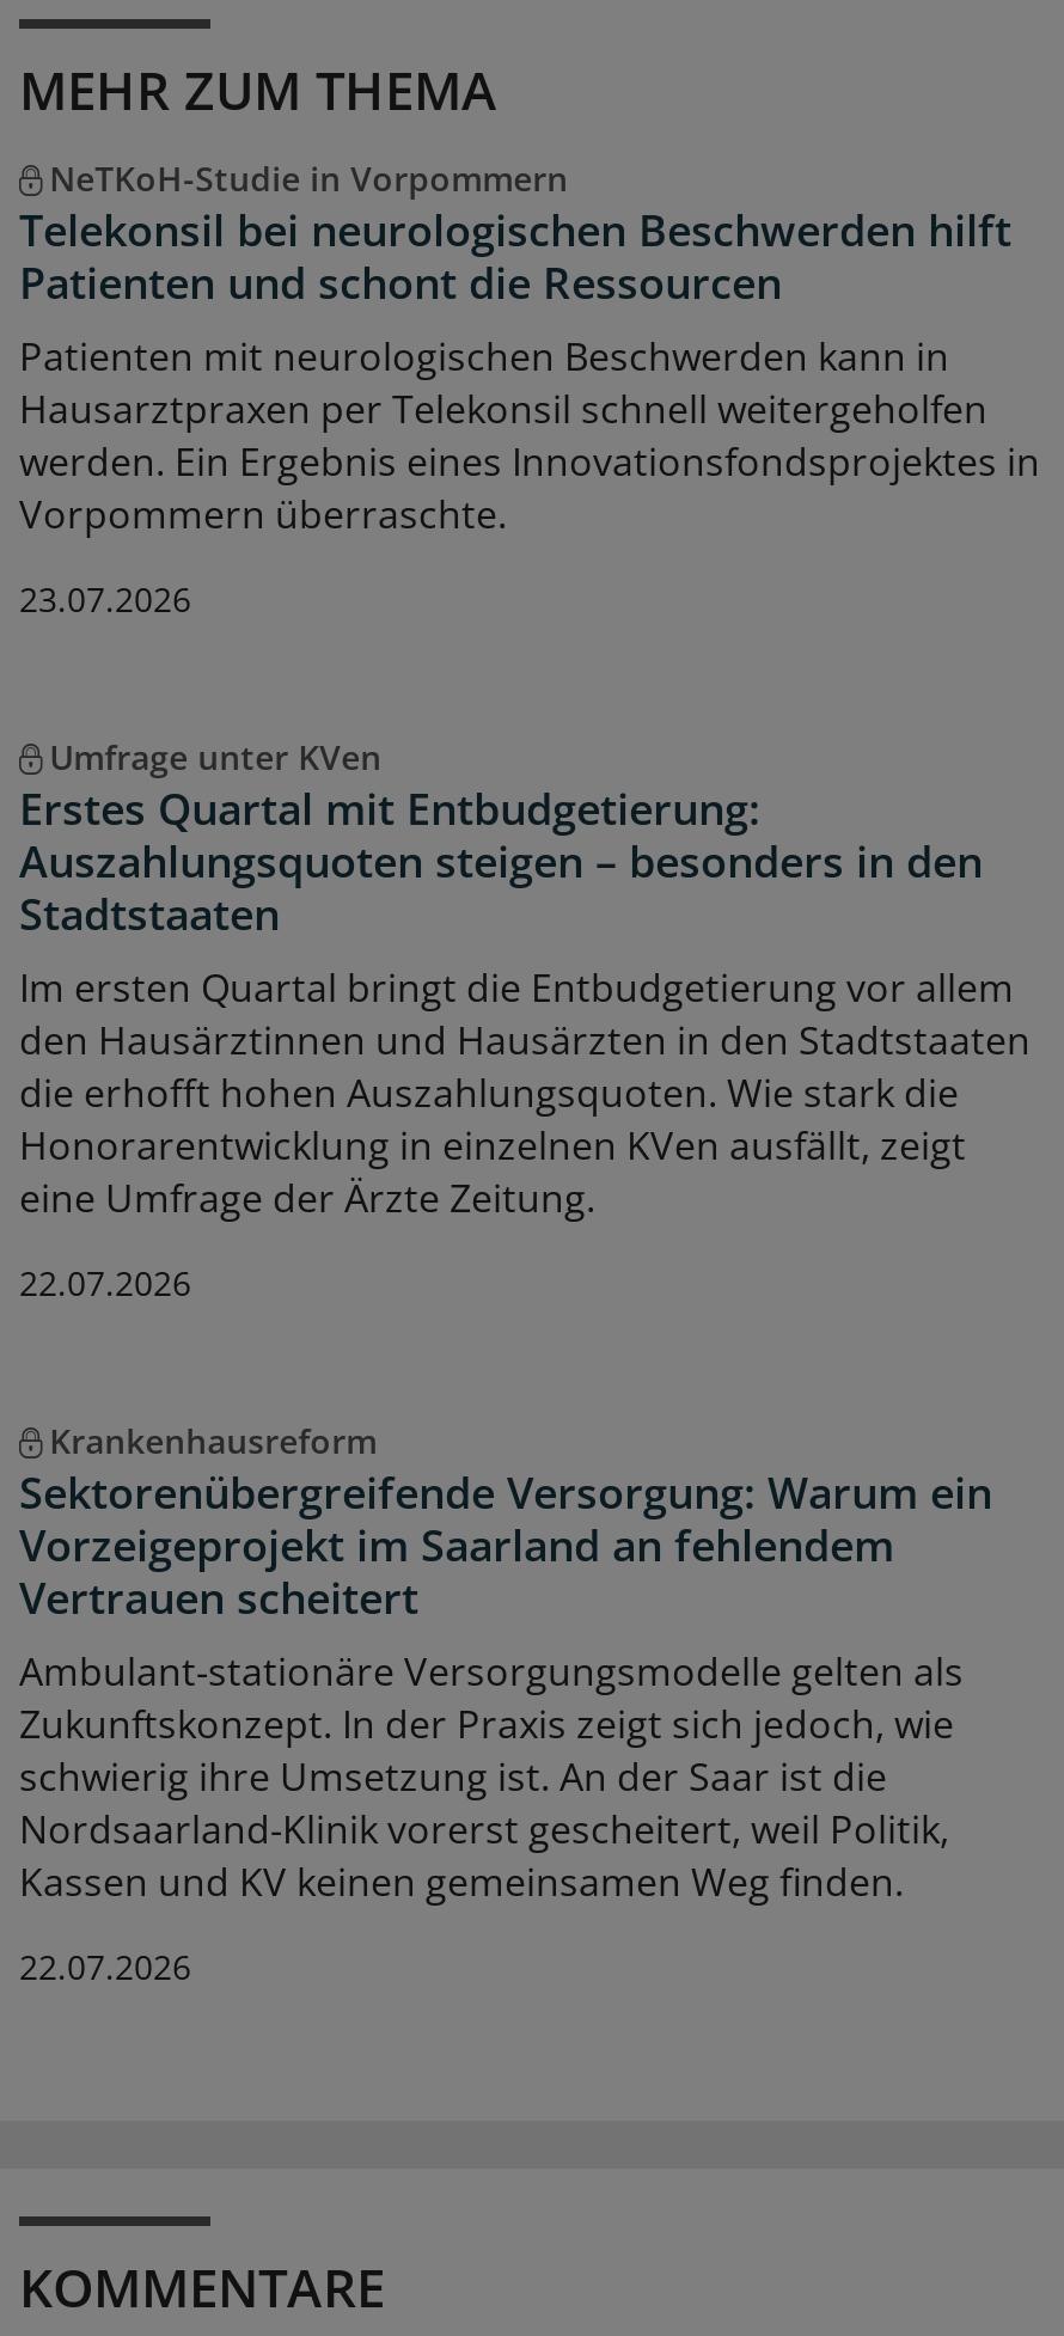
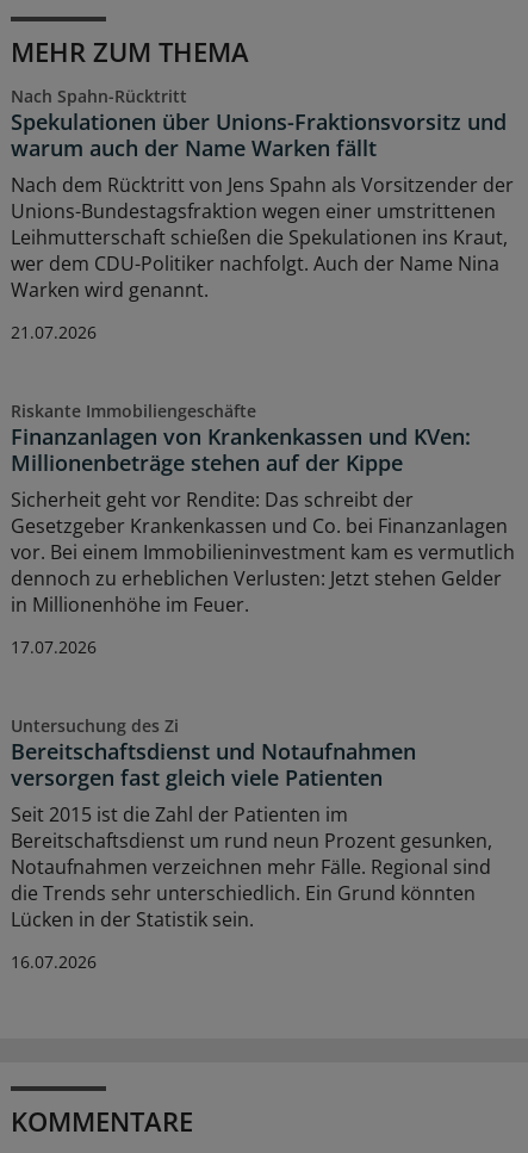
- NeTKoH-Studie in Vorpommern
- Telekonsil bei neurologischen Beschwerden hilft
- Patienten und schont die Ressourcen
- Patienten mit neurologischen Beschwerden kann in
- Hausarztpraxen per Telekonsil schnell weitergeholfen
- werden. Ein Ergebnis eines Innovationsfondsprojektes in
- Vorpommern überraschte.
+ Nach Spahn-Rücktritt
+ Spekulationen über Unions-Fraktionsvorsitz und
+ warum auch der Name Warken fällt
+ Nach dem Rücktritt von Jens Spahn als Vorsitzender der
+ Unions-Bundestagsfraktion wegen einer umstrittenen
+ Leihmutterschaft schießen die Spekulationen ins Kraut,
+ wer dem CDU-Politiker nachfolgt. Auch der Name Nina
+ Warken wird genannt.

- 23.07.2026
+ 21.07.2026

- Umfrage unter KVen
- Erstes Quartal mit Entbudgetierung:
- Auszahlungsquoten steigen – besonders in den
- Stadtstaaten
- Im ersten Quartal bringt die Entbudgetierung vor allem
- den Hausärztinnen und Hausärzten in den Stadtstaaten
- die erhofft hohen Auszahlungsquoten. Wie stark die
- Honorarentwicklung in einzelnen KVen ausfällt, zeigt
- eine Umfrage der Ärzte Zeitung.
+ Riskante Immobiliengeschäfte
+ Finanzanlagen von Krankenkassen und KVen:
+ Millionenbeträge stehen auf der Kippe
+ Sicherheit geht vor Rendite: Das schreibt der
+ Gesetzgeber Krankenkassen und Co. bei Finanzanlagen
+ vor. Bei einem Immobilieninvestment kam es vermutlich
+ dennoch zu erheblichen Verlusten: Jetzt stehen Gelder
+ in Millionenhöhe im Feuer.

- 22.07.2026
+ 17.07.2026

- Krankenhausreform
- Sektorenübergreifende Versorgung: Warum ein
- Vorzeigeprojekt im Saarland an fehlendem
- Vertrauen scheitert
- Ambulant-stationäre Versorgungsmodelle gelten als
- Zukunftskonzept. In der Praxis zeigt sich jedoch, wie
- schwierig ihre Umsetzung ist. An der Saar ist die
- Nordsaarland-Klinik vorerst gescheitert, weil Politik,
- Kassen und KV keinen gemeinsamen Weg finden.
+ Untersuchung des Zi
+ Bereitschaftsdienst und Notaufnahmen
+ versorgen fast gleich viele Patienten
+ Seit 2015 ist die Zahl der Patienten im
+ Bereitschaftsdienst um rund neun Prozent gesunken,
+ Notaufnahmen verzeichnen mehr Fälle. Regional sind
+ die Trends sehr unterschiedlich. Ein Grund könnten
+ Lücken in der Statistik sein.

- 22.07.2026
+ 16.07.2026
